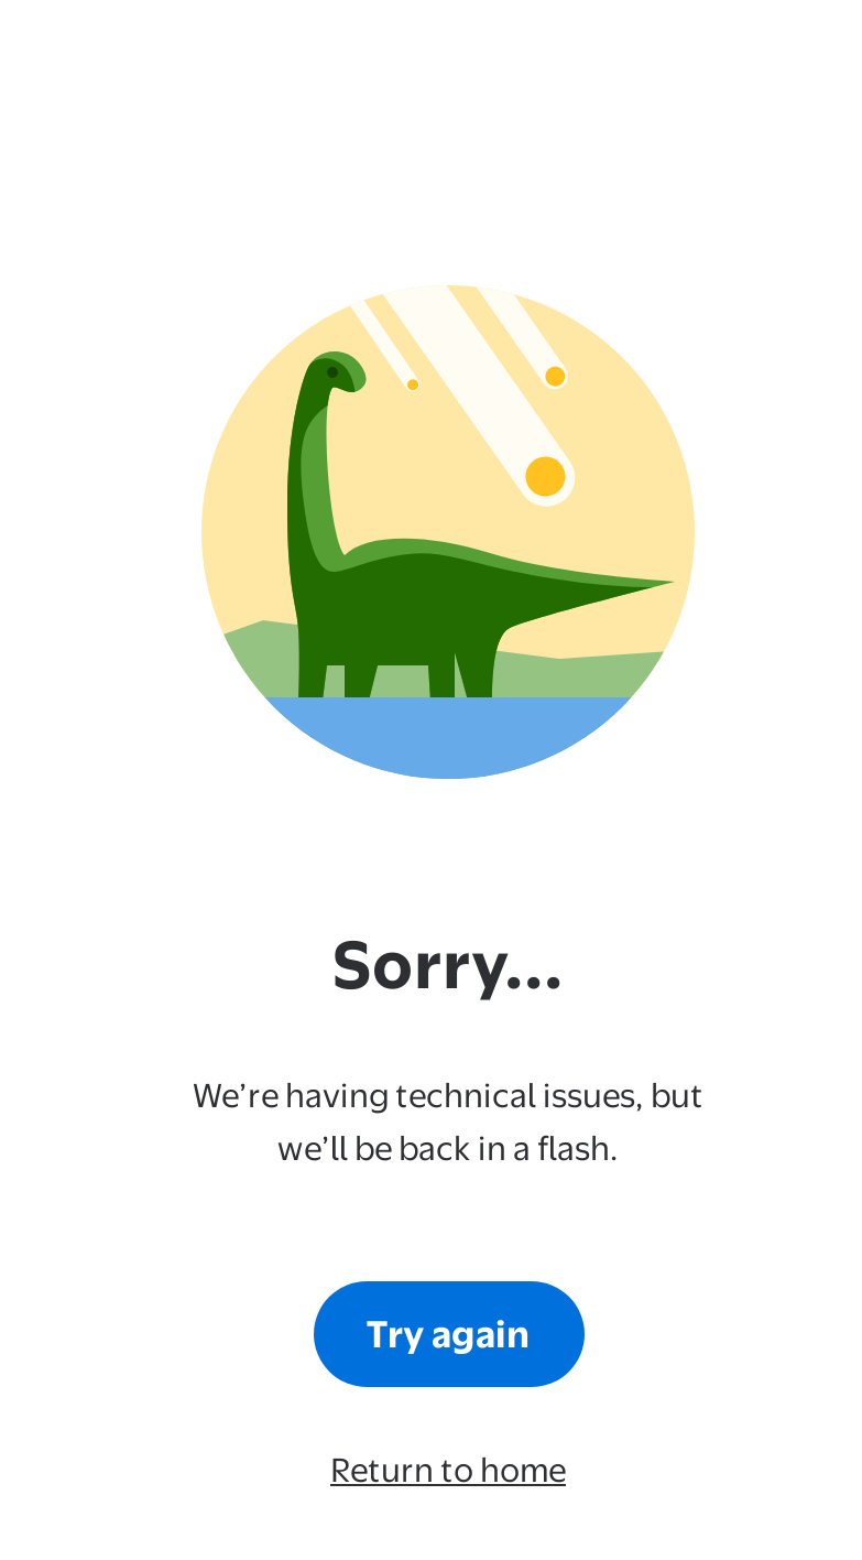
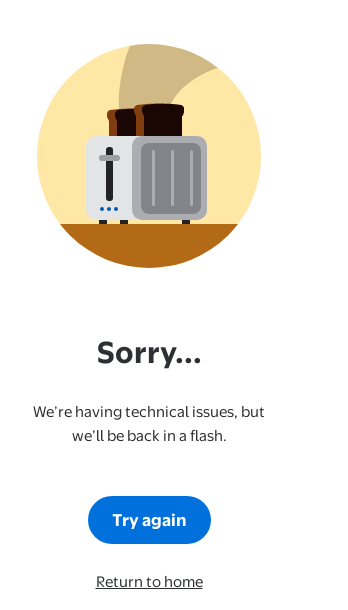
- [image]
+ [image]
